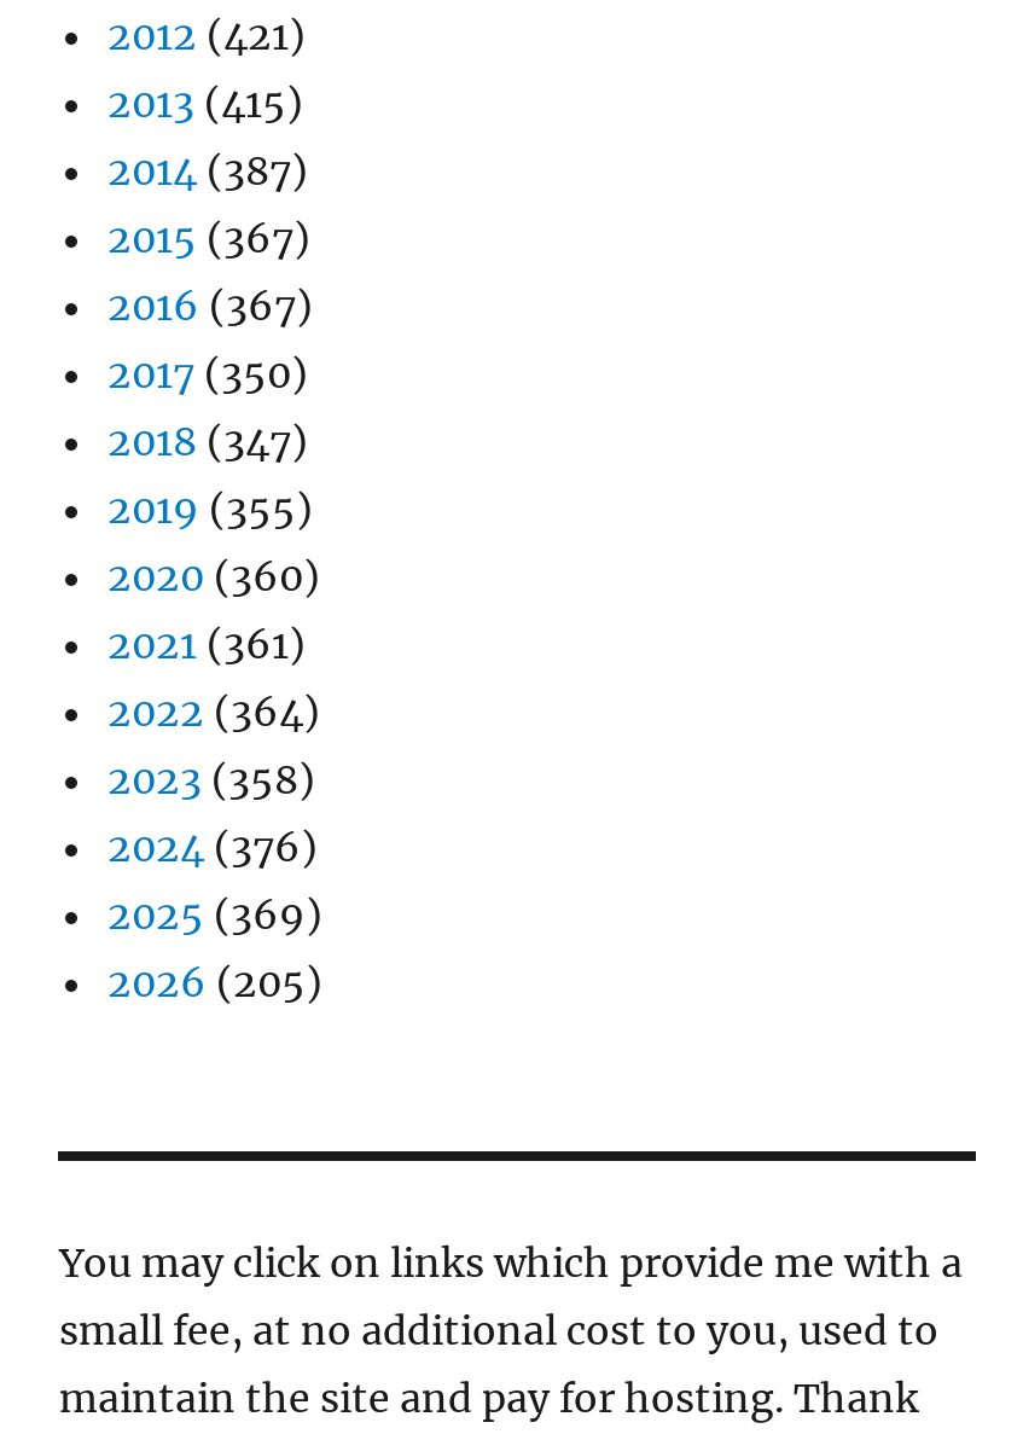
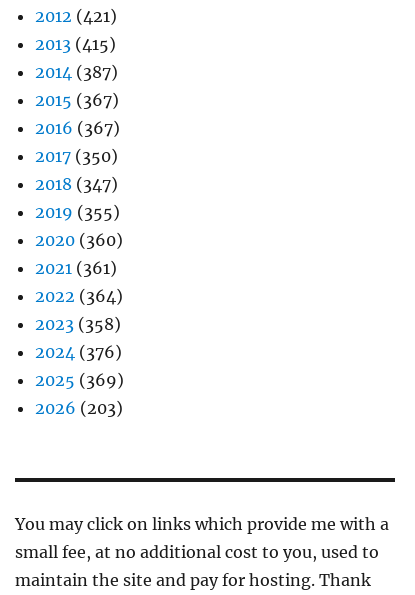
- 2026 (205)
+ 2026 (203)
